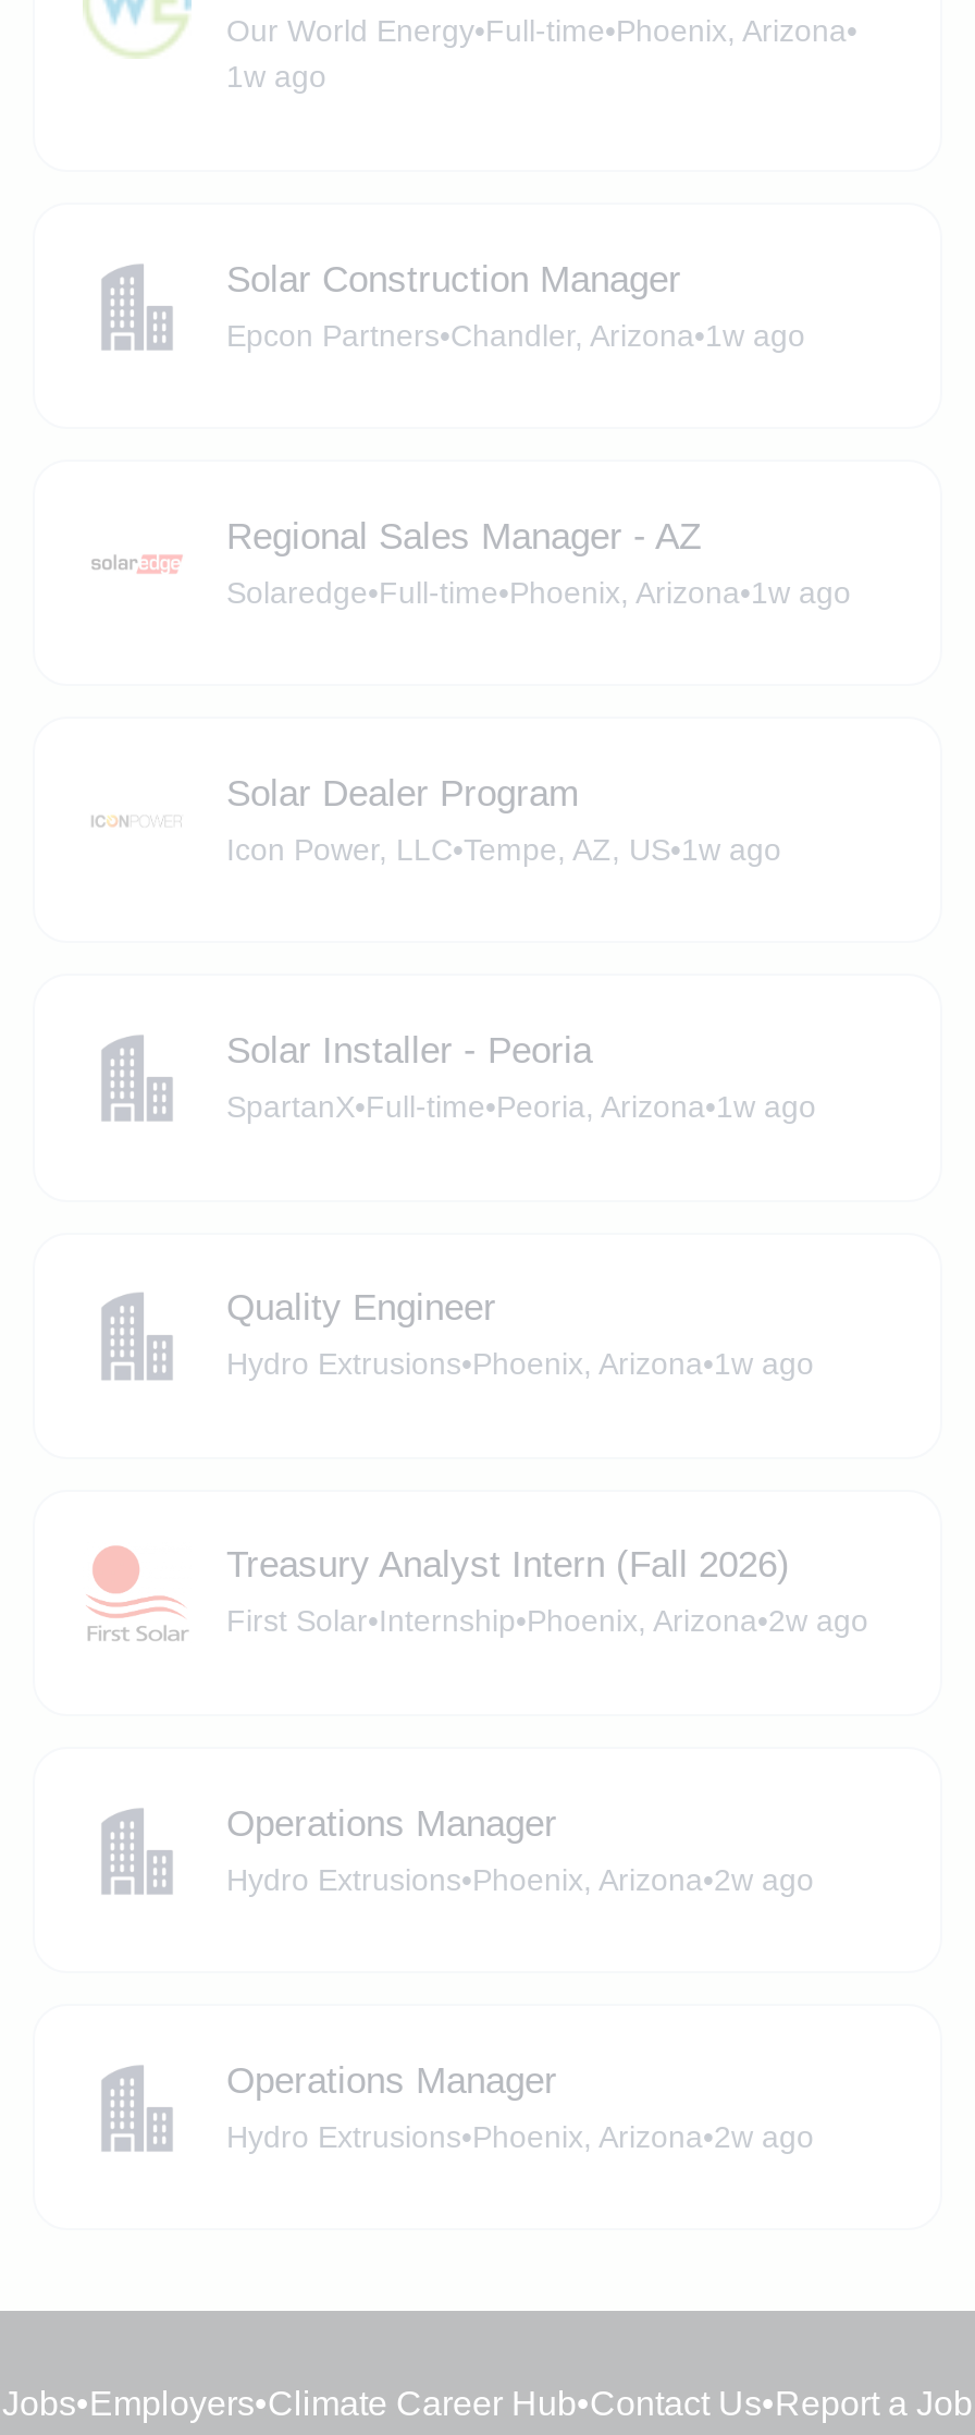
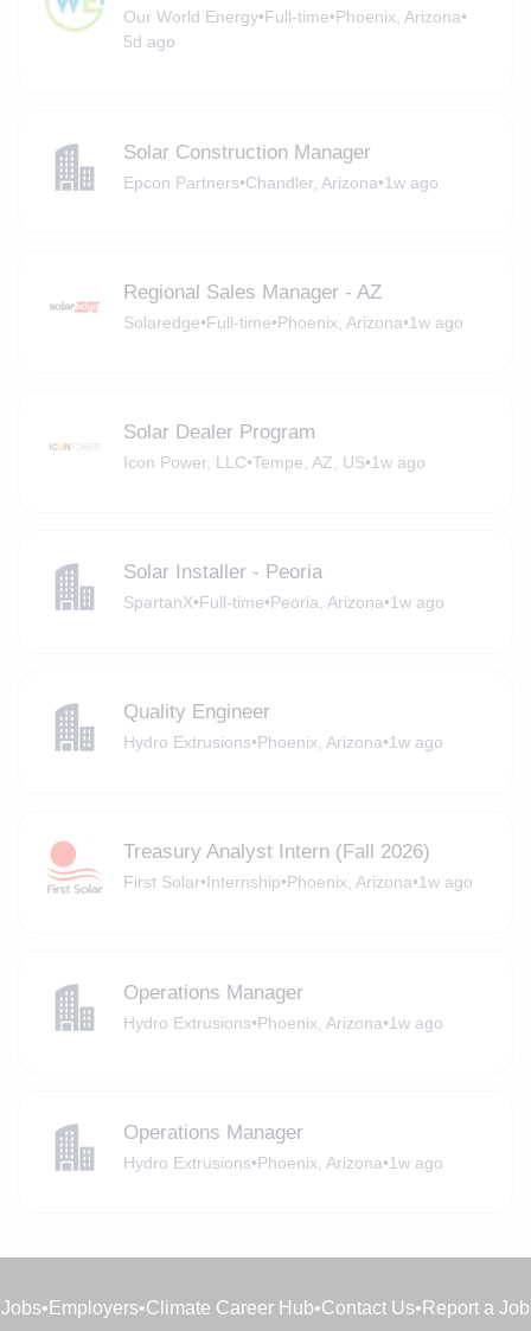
- 1w ago
+ 5d ago

- First Solar•Internship•Phoenix, Arizona•2w ago
+ First Solar•Internship•Phoenix, Arizona•1w ago

- Hydro Extrusions•Phoenix, Arizona•2w ago
+ Hydro Extrusions•Phoenix, Arizona•1w ago

- Hydro Extrusions•Phoenix, Arizona•2w ago
+ Hydro Extrusions•Phoenix, Arizona•1w ago
